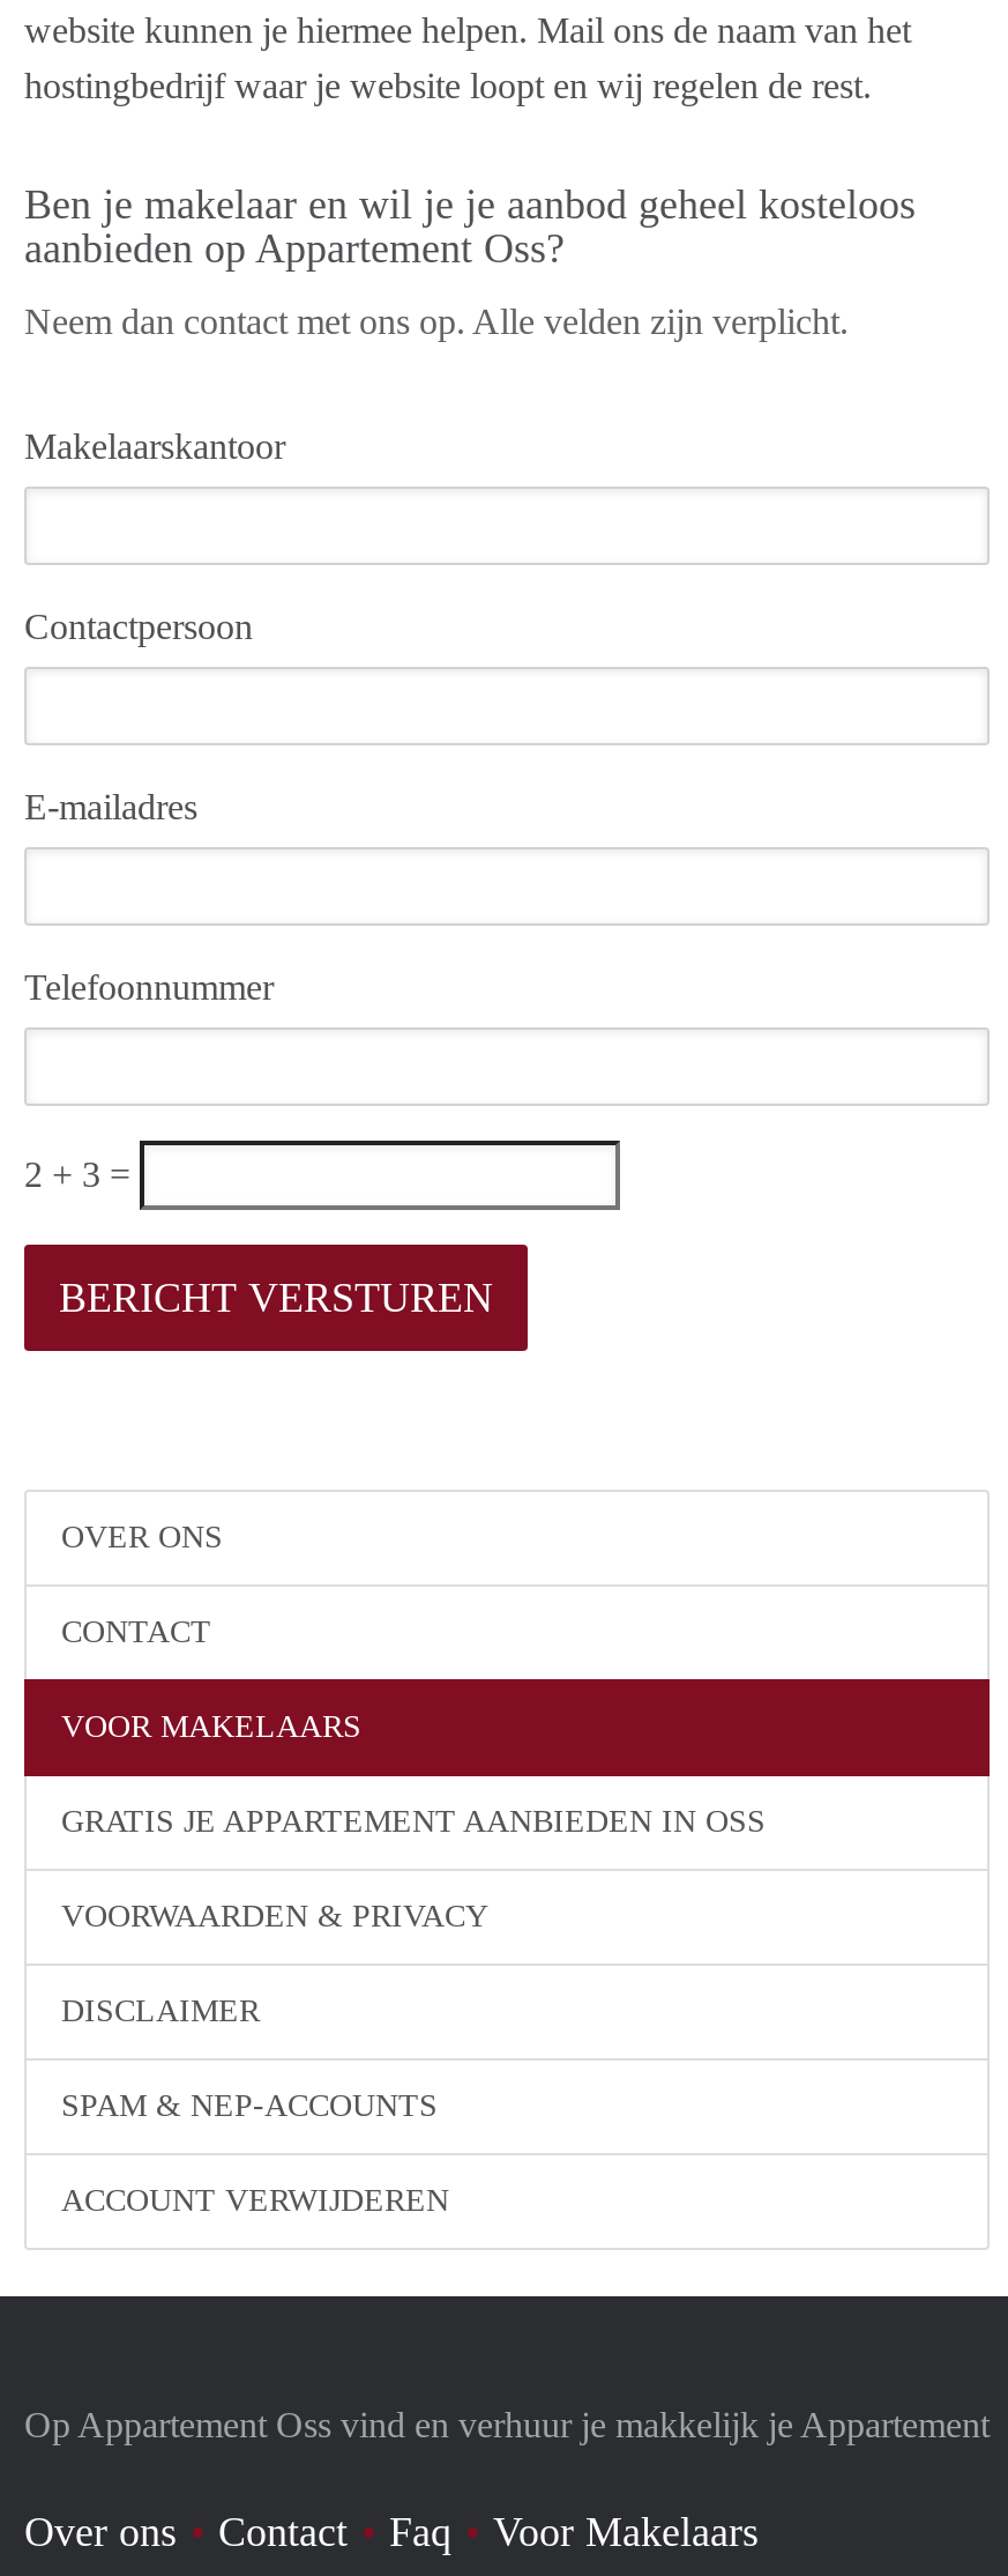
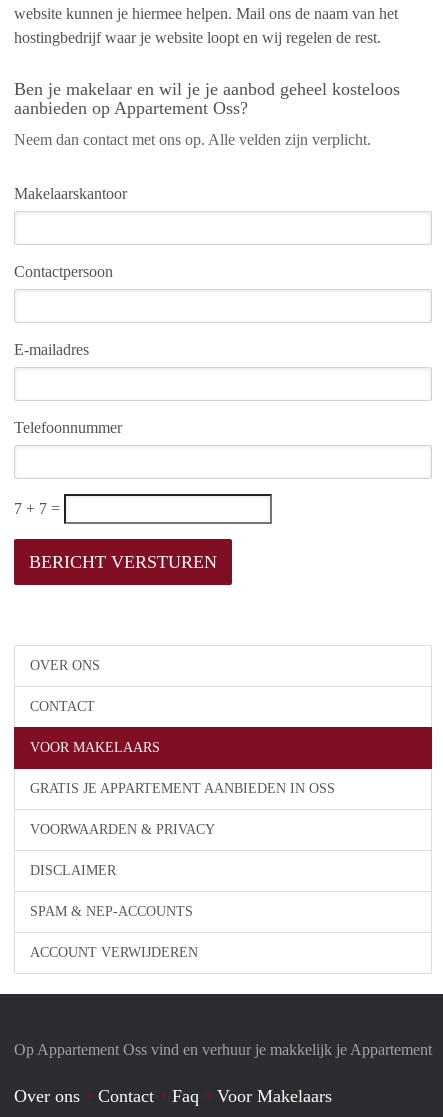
- 2 + 3 =
+ 7 + 7 =
